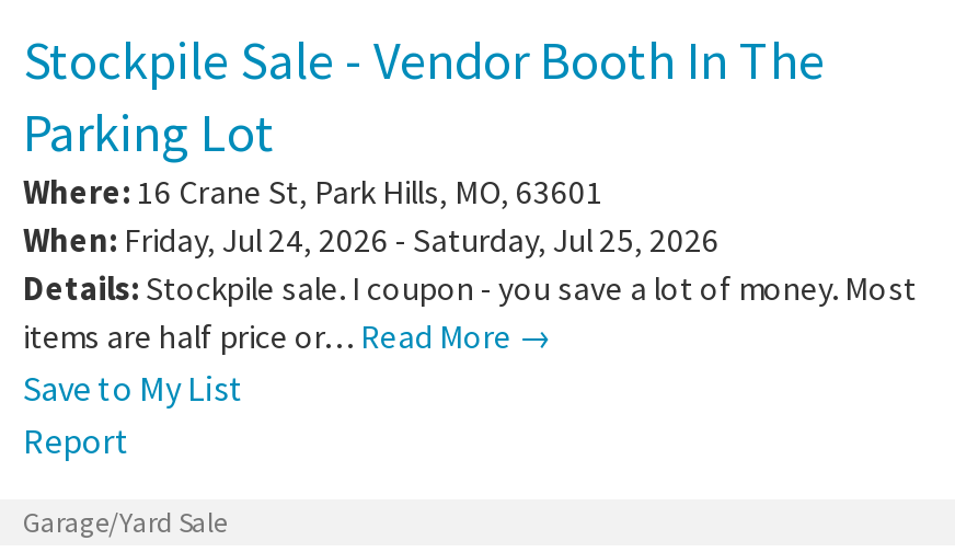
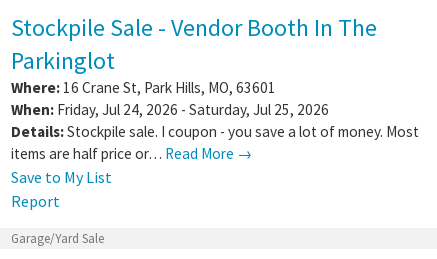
- Parking Lot
+ Parkinglot
